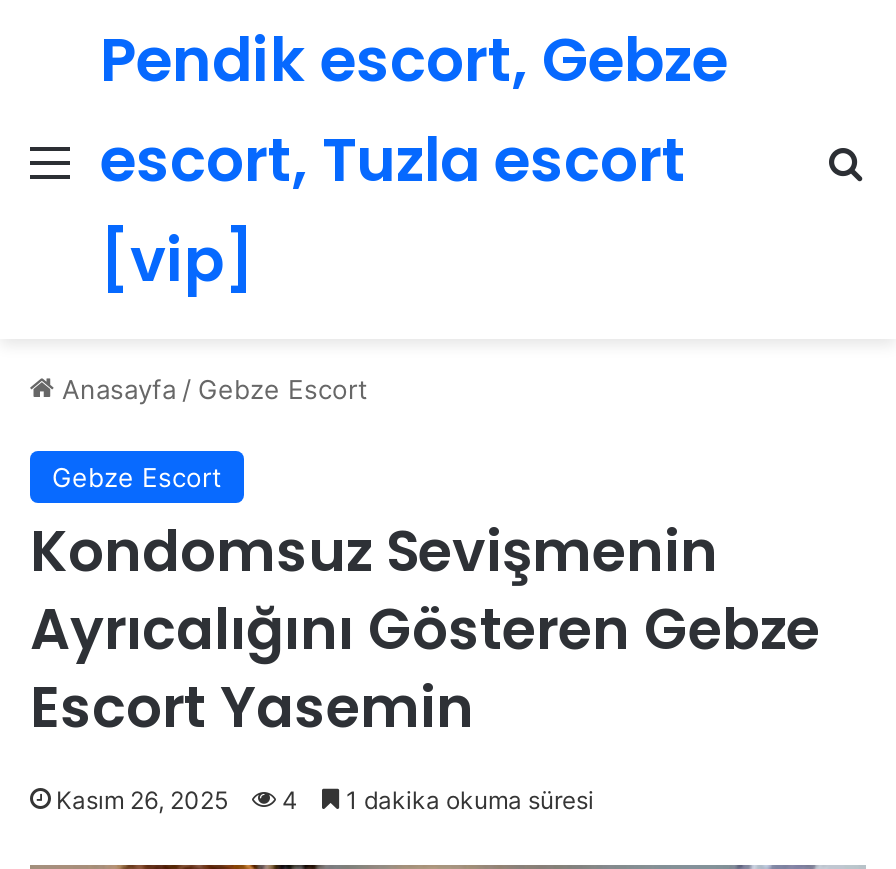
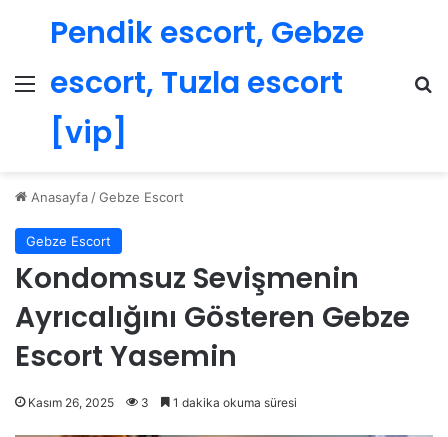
- Kasım 26, 2025 4 1 dakika okuma süresi
+ Kasım 26, 2025 3 1 dakika okuma süresi
